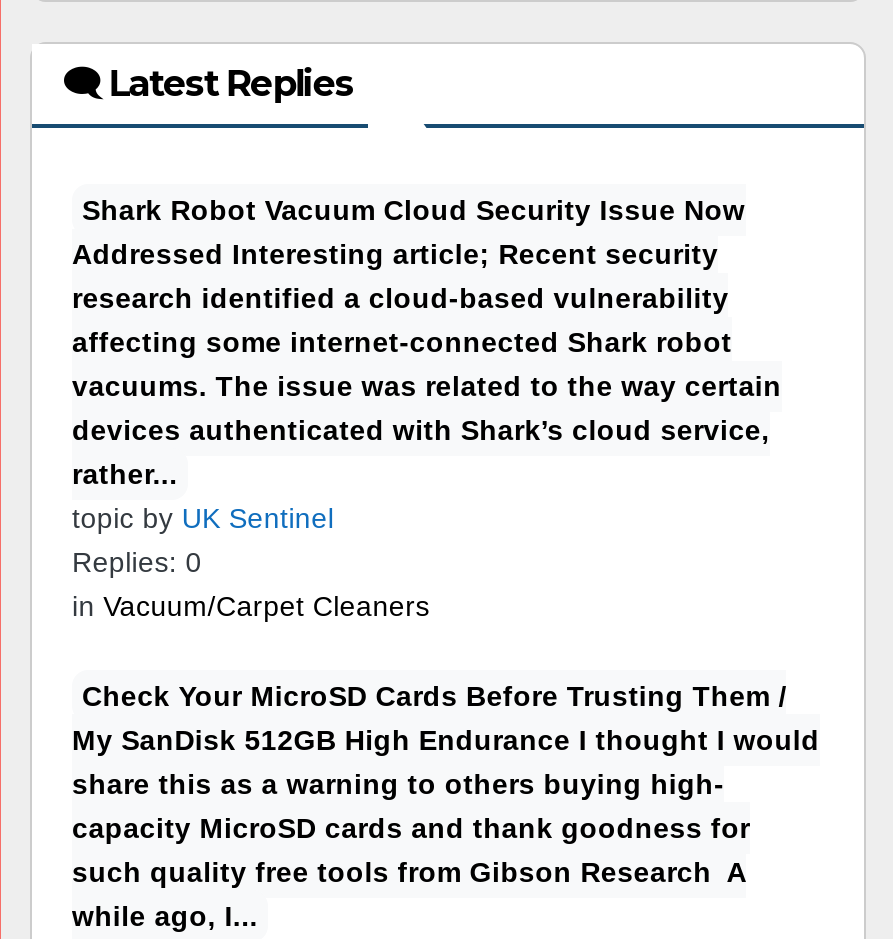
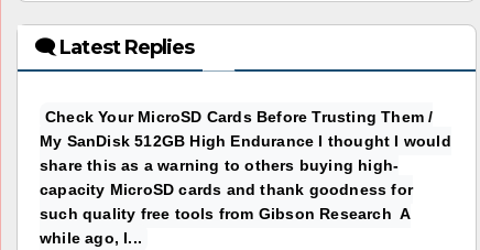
- Shark Robot Vacuum Cloud Security Issue Now
- Addressed Interesting article; Recent security
- research identified a cloud-based vulnerability
- affecting some internet-connected Shark robot
- vacuums. The issue was related to the way certain
- devices authenticated with Shark’s cloud service,
- rather...
- topic by UK Sentinel
- Replies: 0
- in Vacuum/Carpet Cleaners
